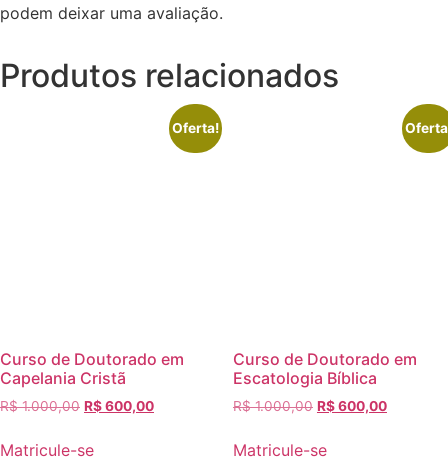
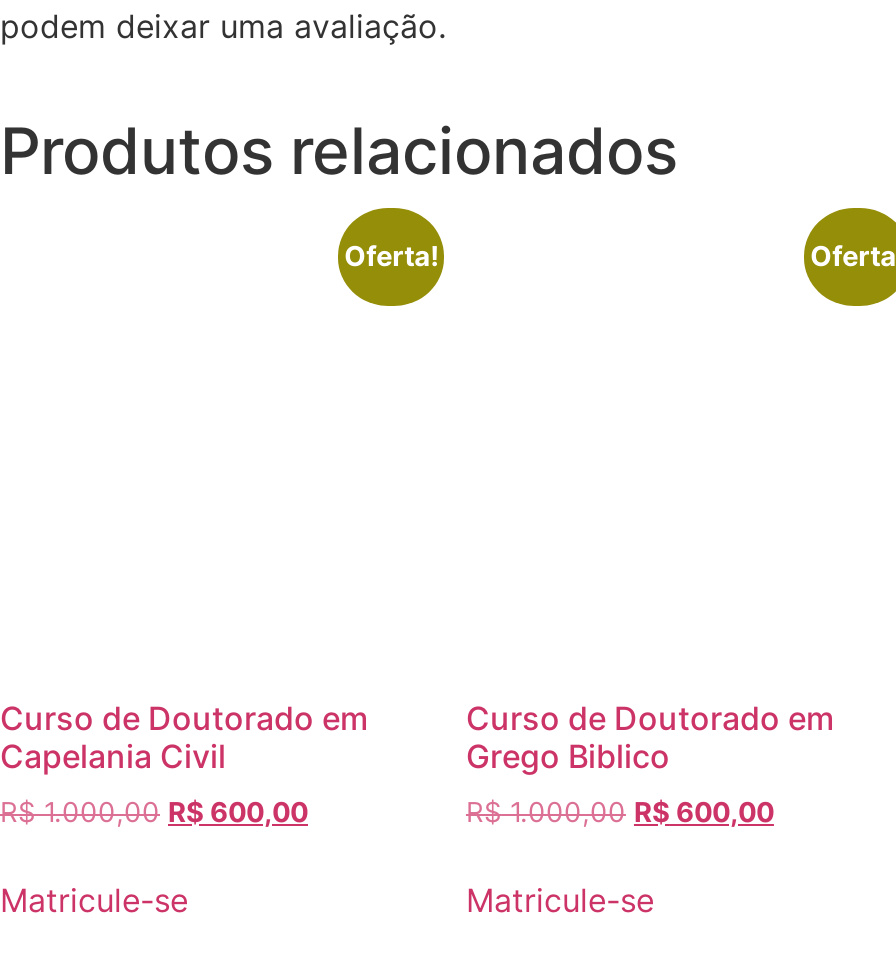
- Capelania Cristã
+ Capelania Civil

- Escatologia Bíblica
+ Grego Biblico
